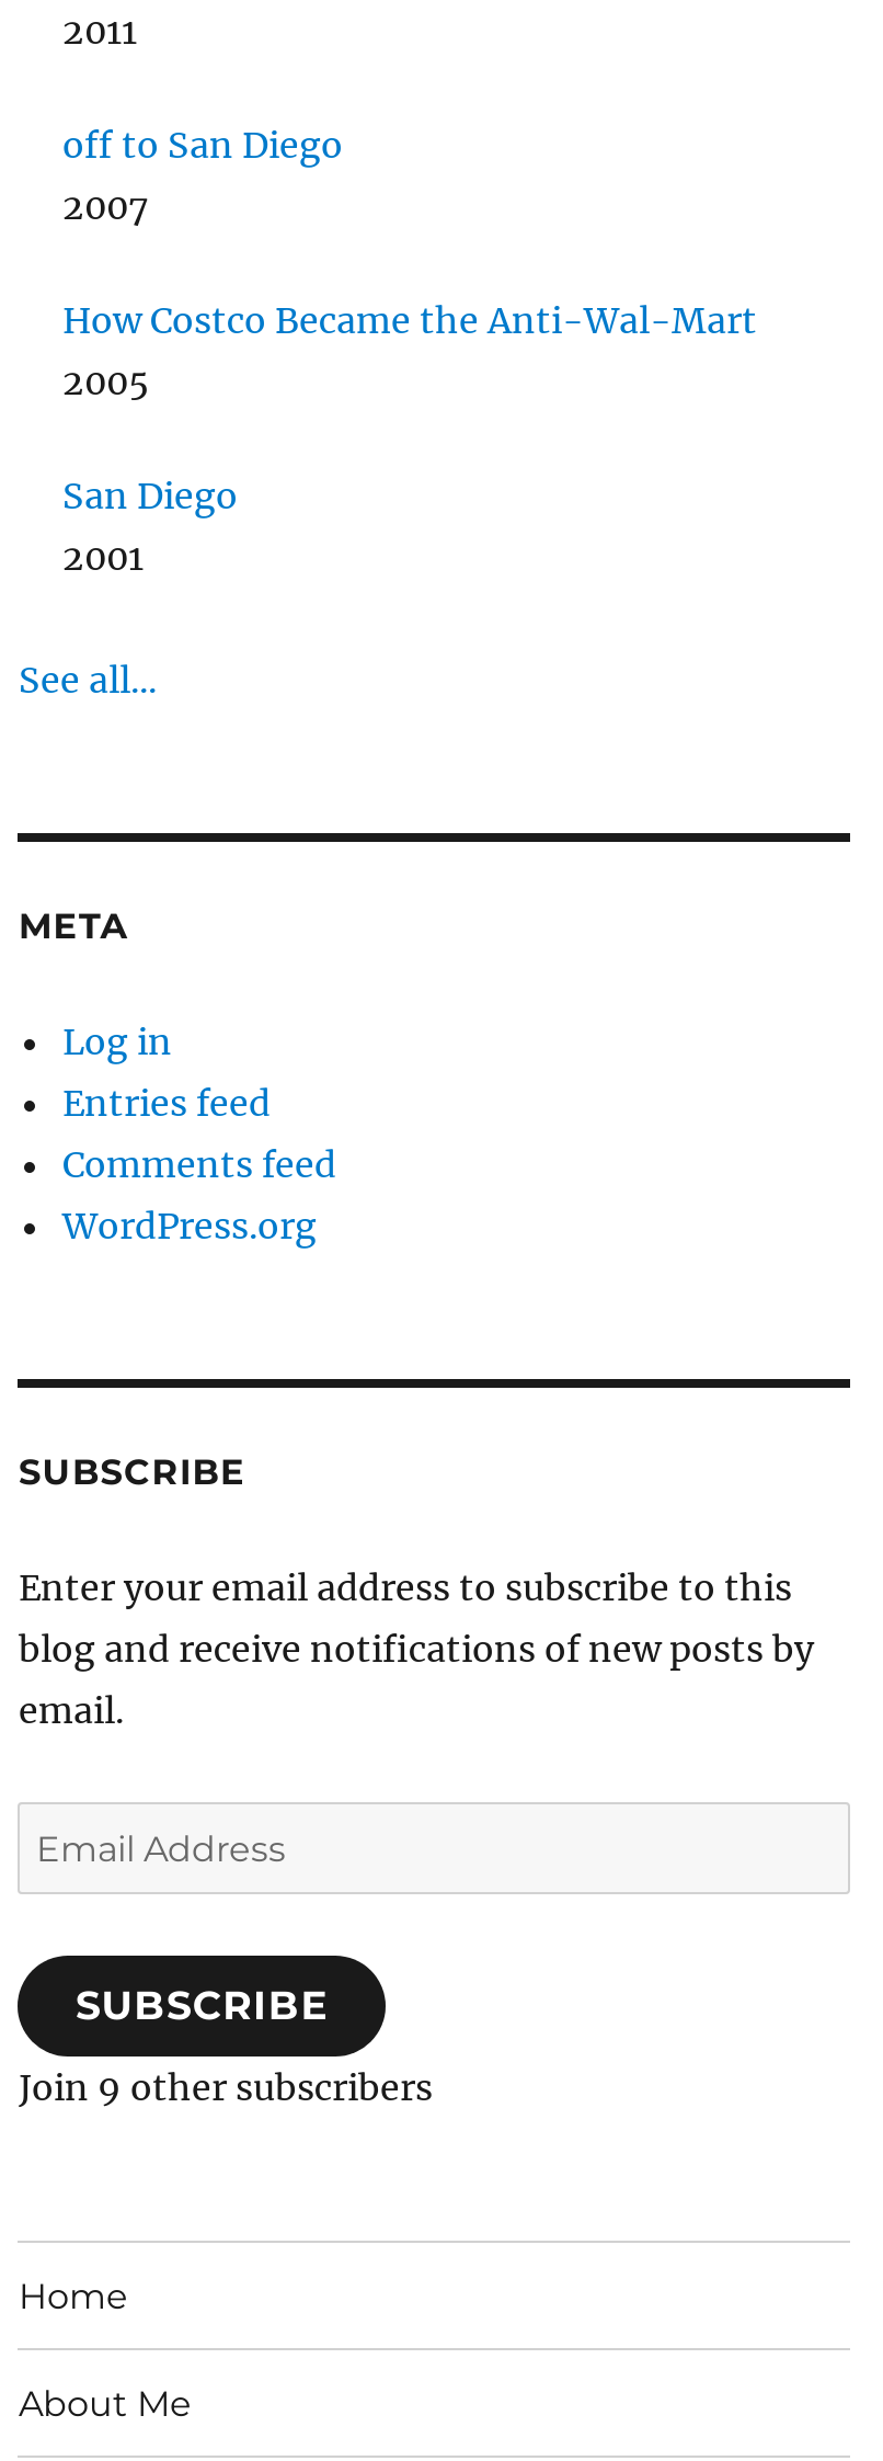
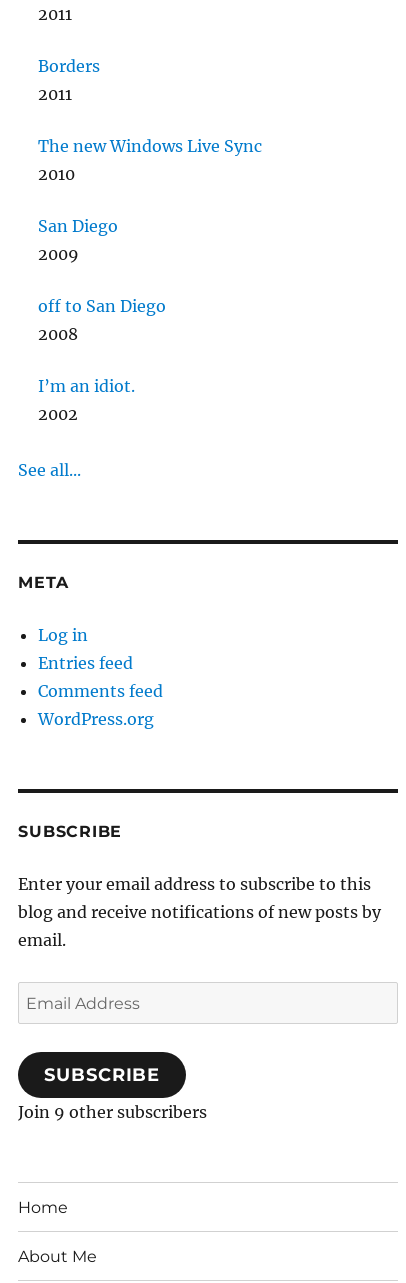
moved down: off to San Diego

- 2007
+ Borders
+ 2011

- How Costco Became the Anti-Wal-Mart
- 2005
+ The new Windows Live Sync
+ 2010

- 2001
+ 2009
+ 2008
+ I’m an idiot.
+ 2002
